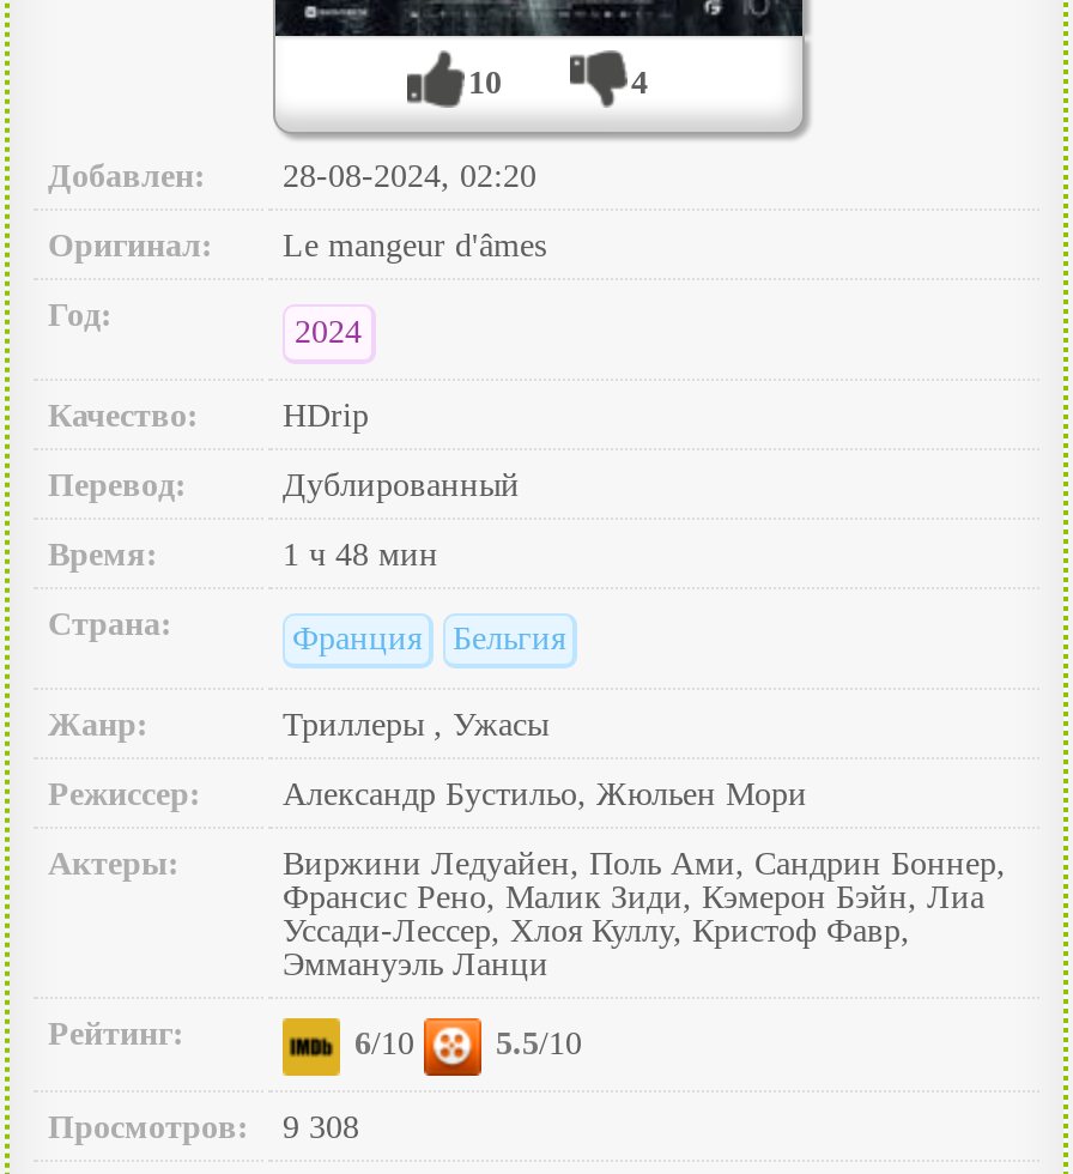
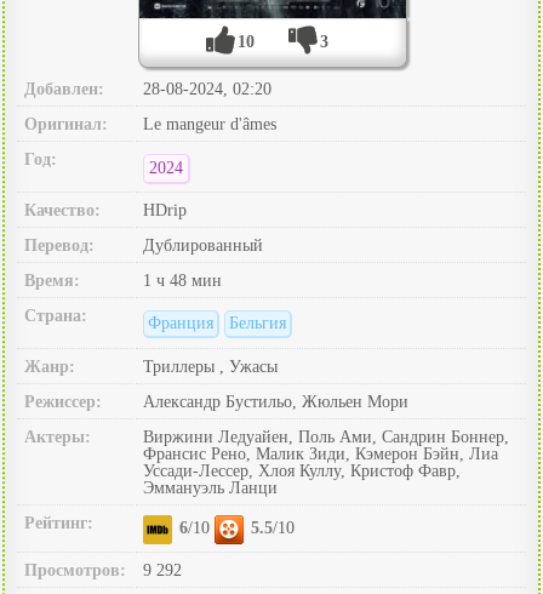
- 4
+ 3

- Просмотров: 9 308
+ Просмотров: 9 292
